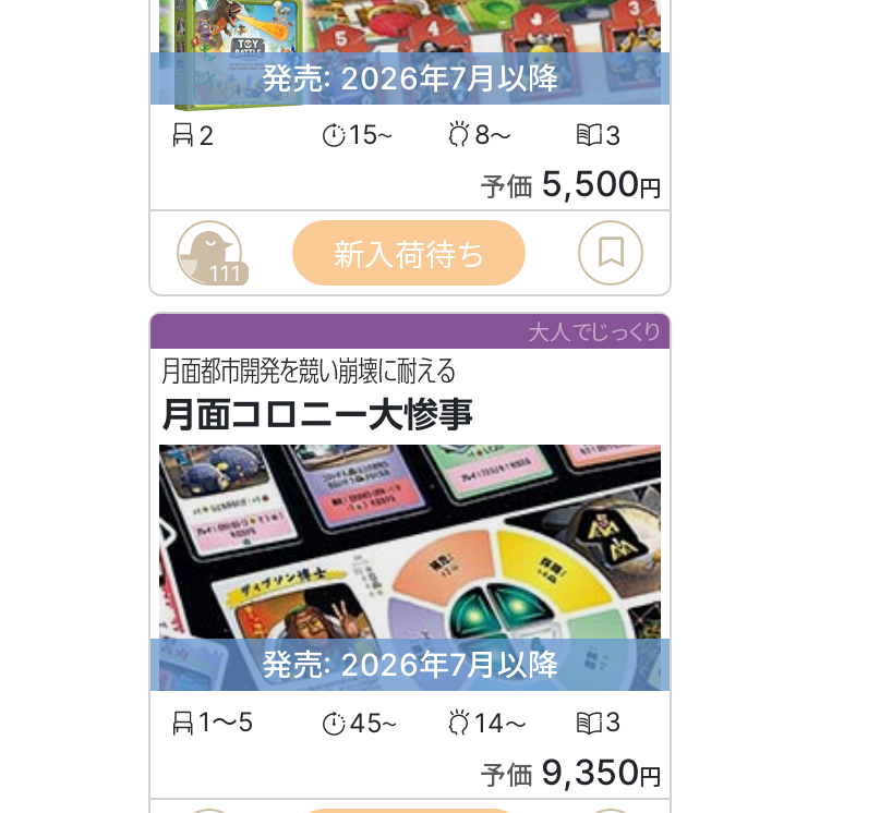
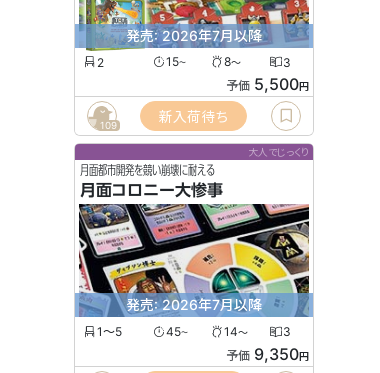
- 111
+ 109
